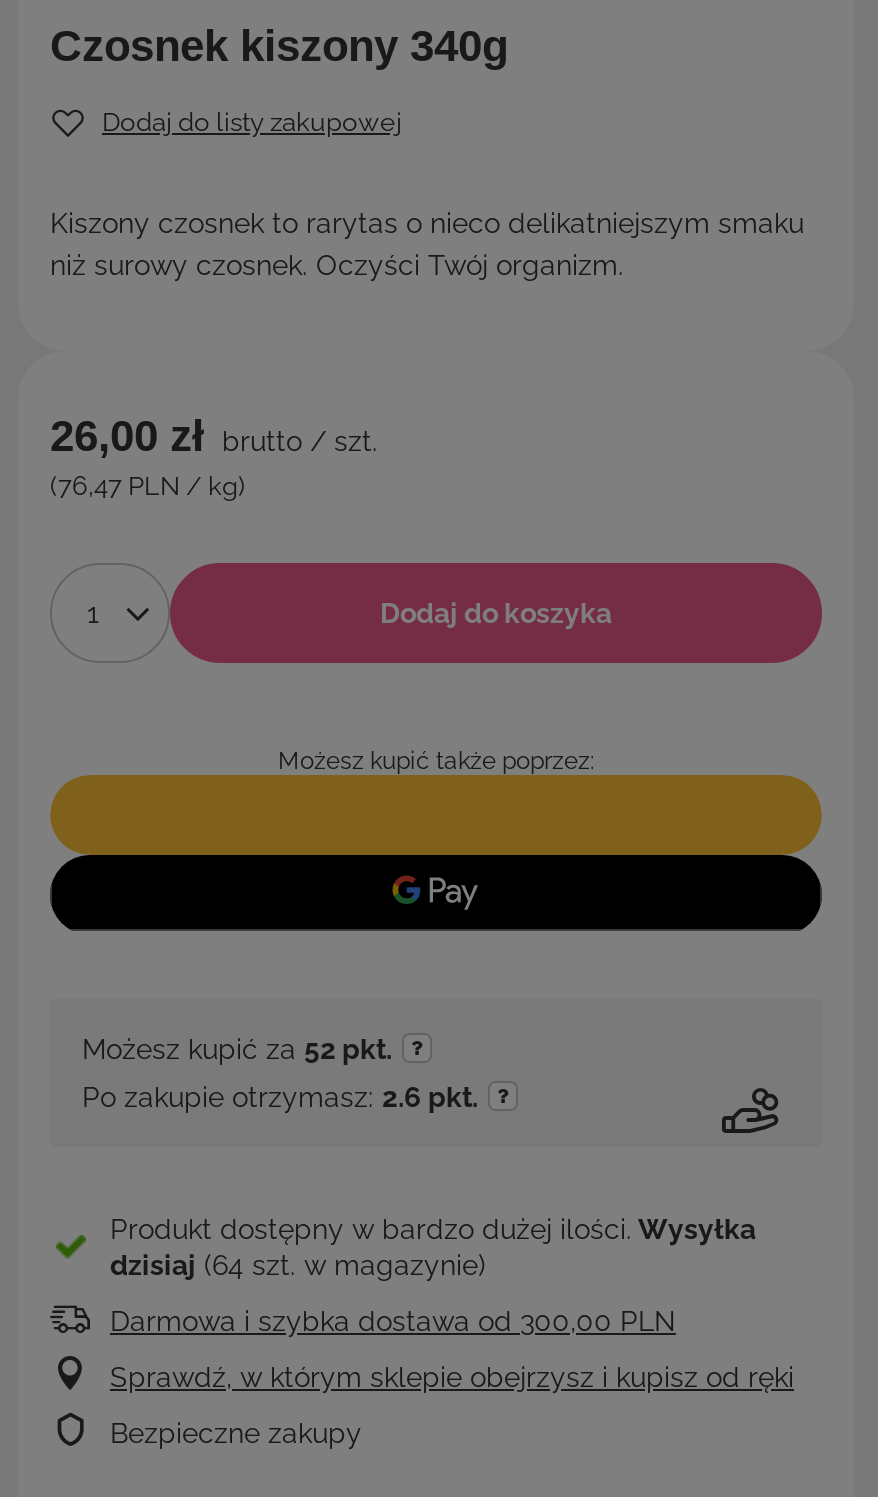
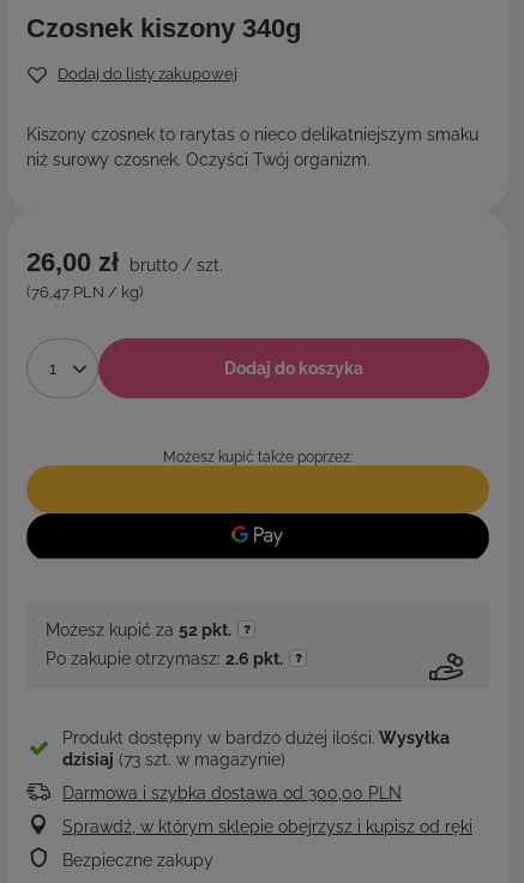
- dzisiaj (64 szt. w magazynie)
+ dzisiaj (73 szt. w magazynie)
